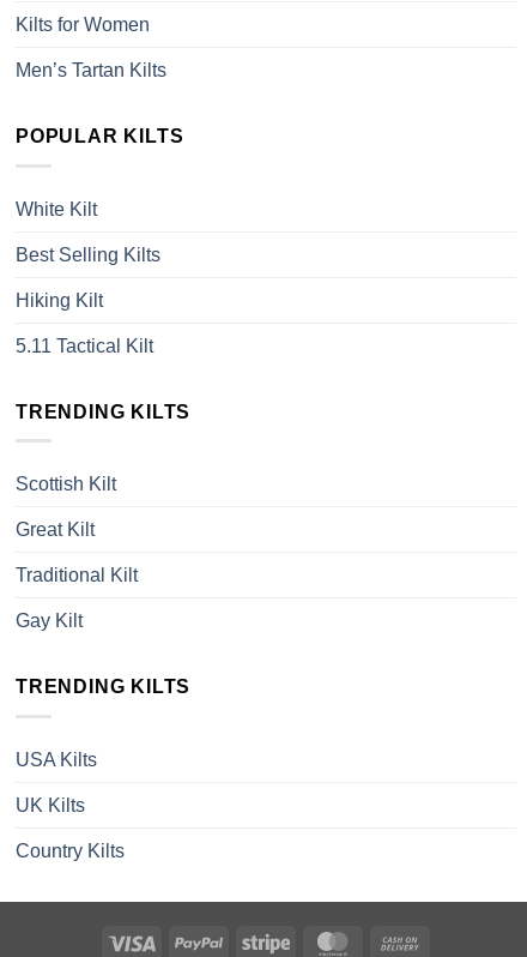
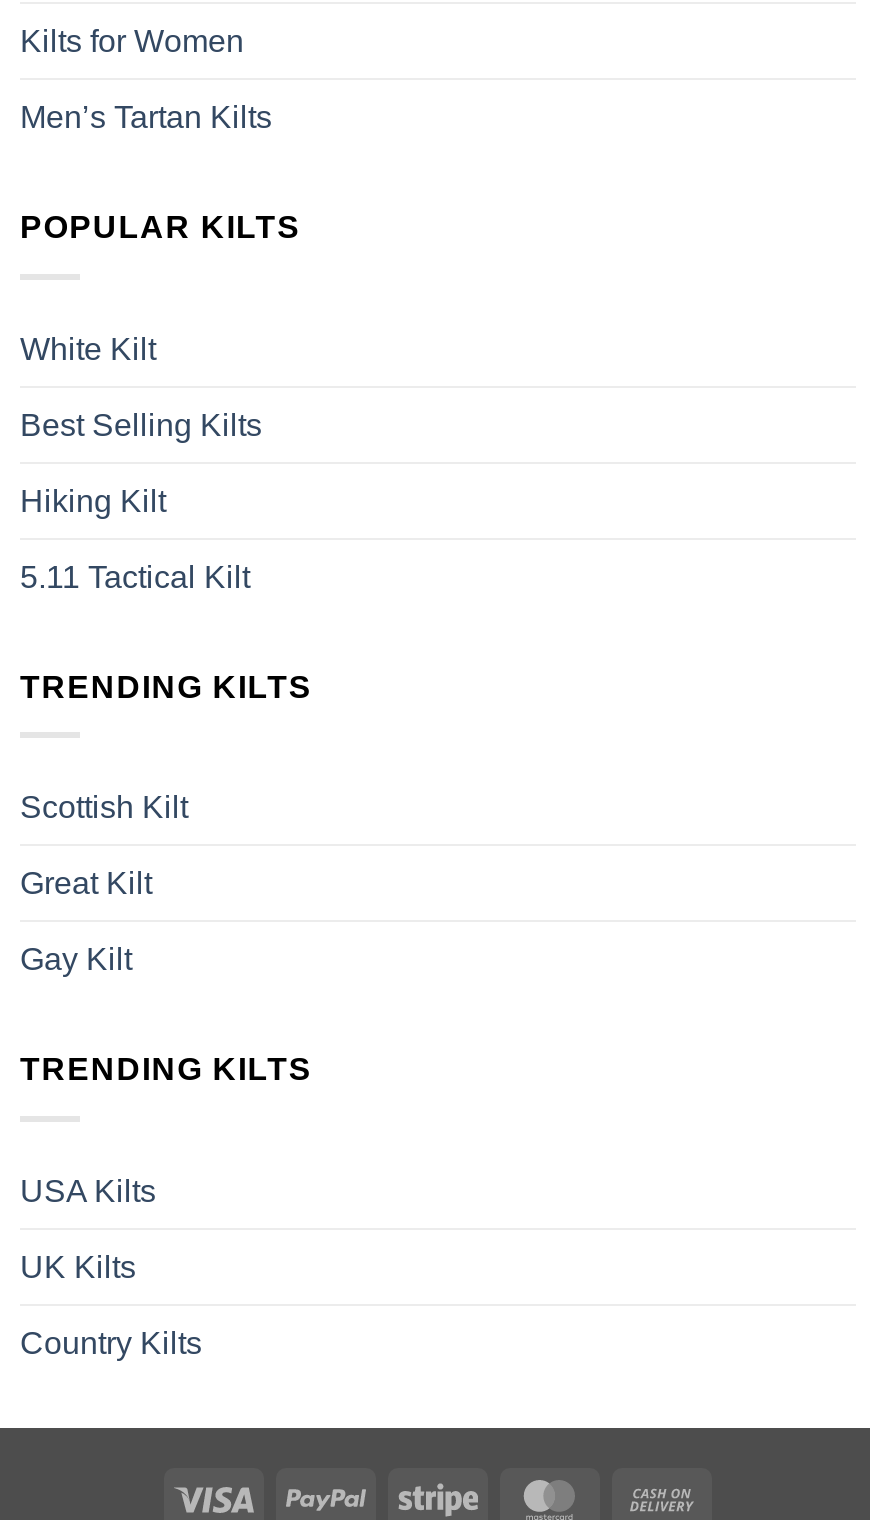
- Traditional Kilt
